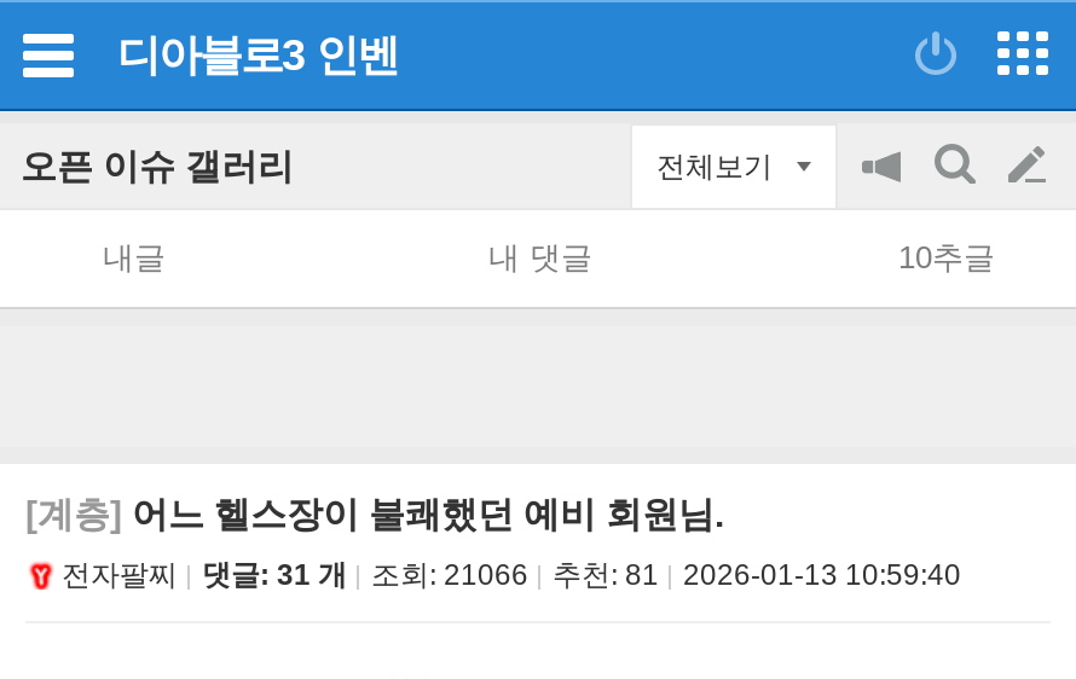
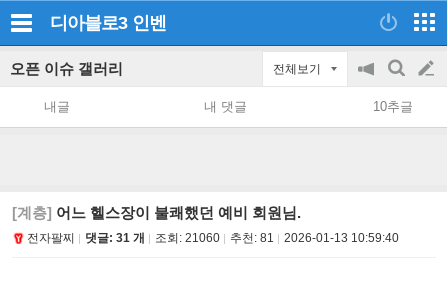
- 전자팔찌 댓글: 31 개 조회: 21066 추천: 81 2026-01-13 10:59:40
+ 전자팔찌 댓글: 31 개 조회: 21060 추천: 81 2026-01-13 10:59:40
